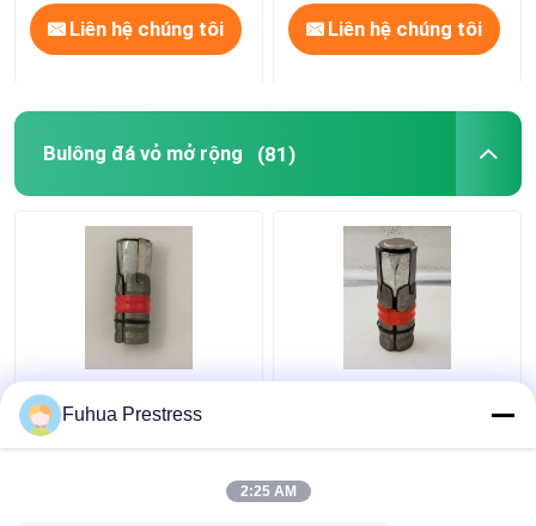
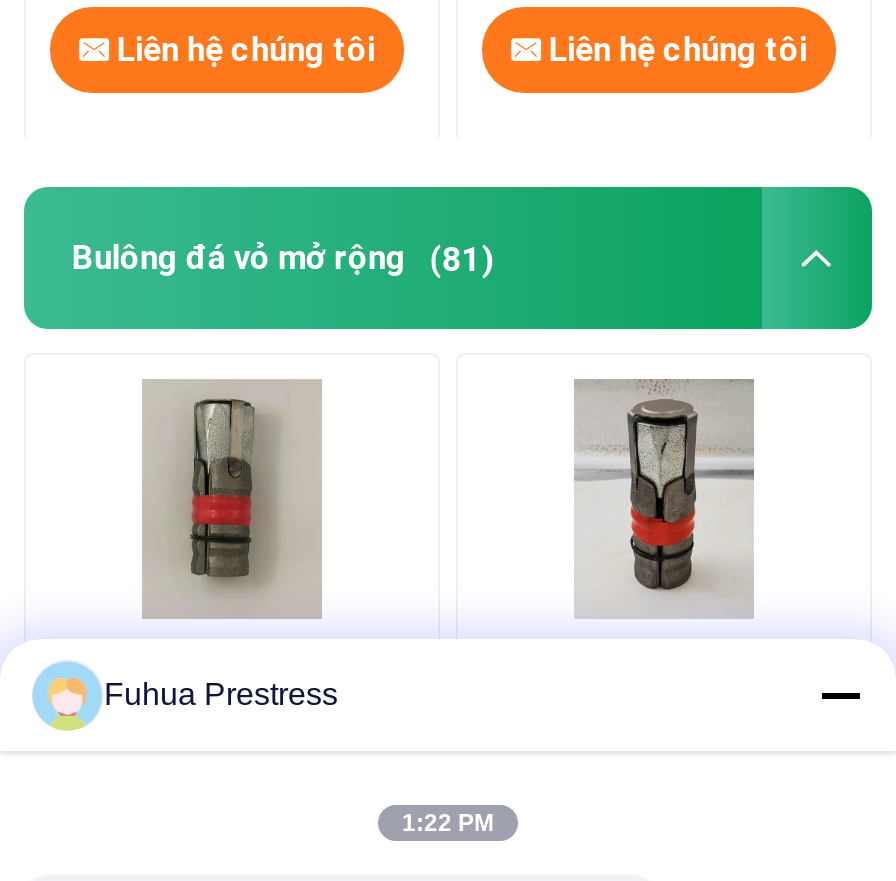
- 2:25 AM
+ 1:22 PM
